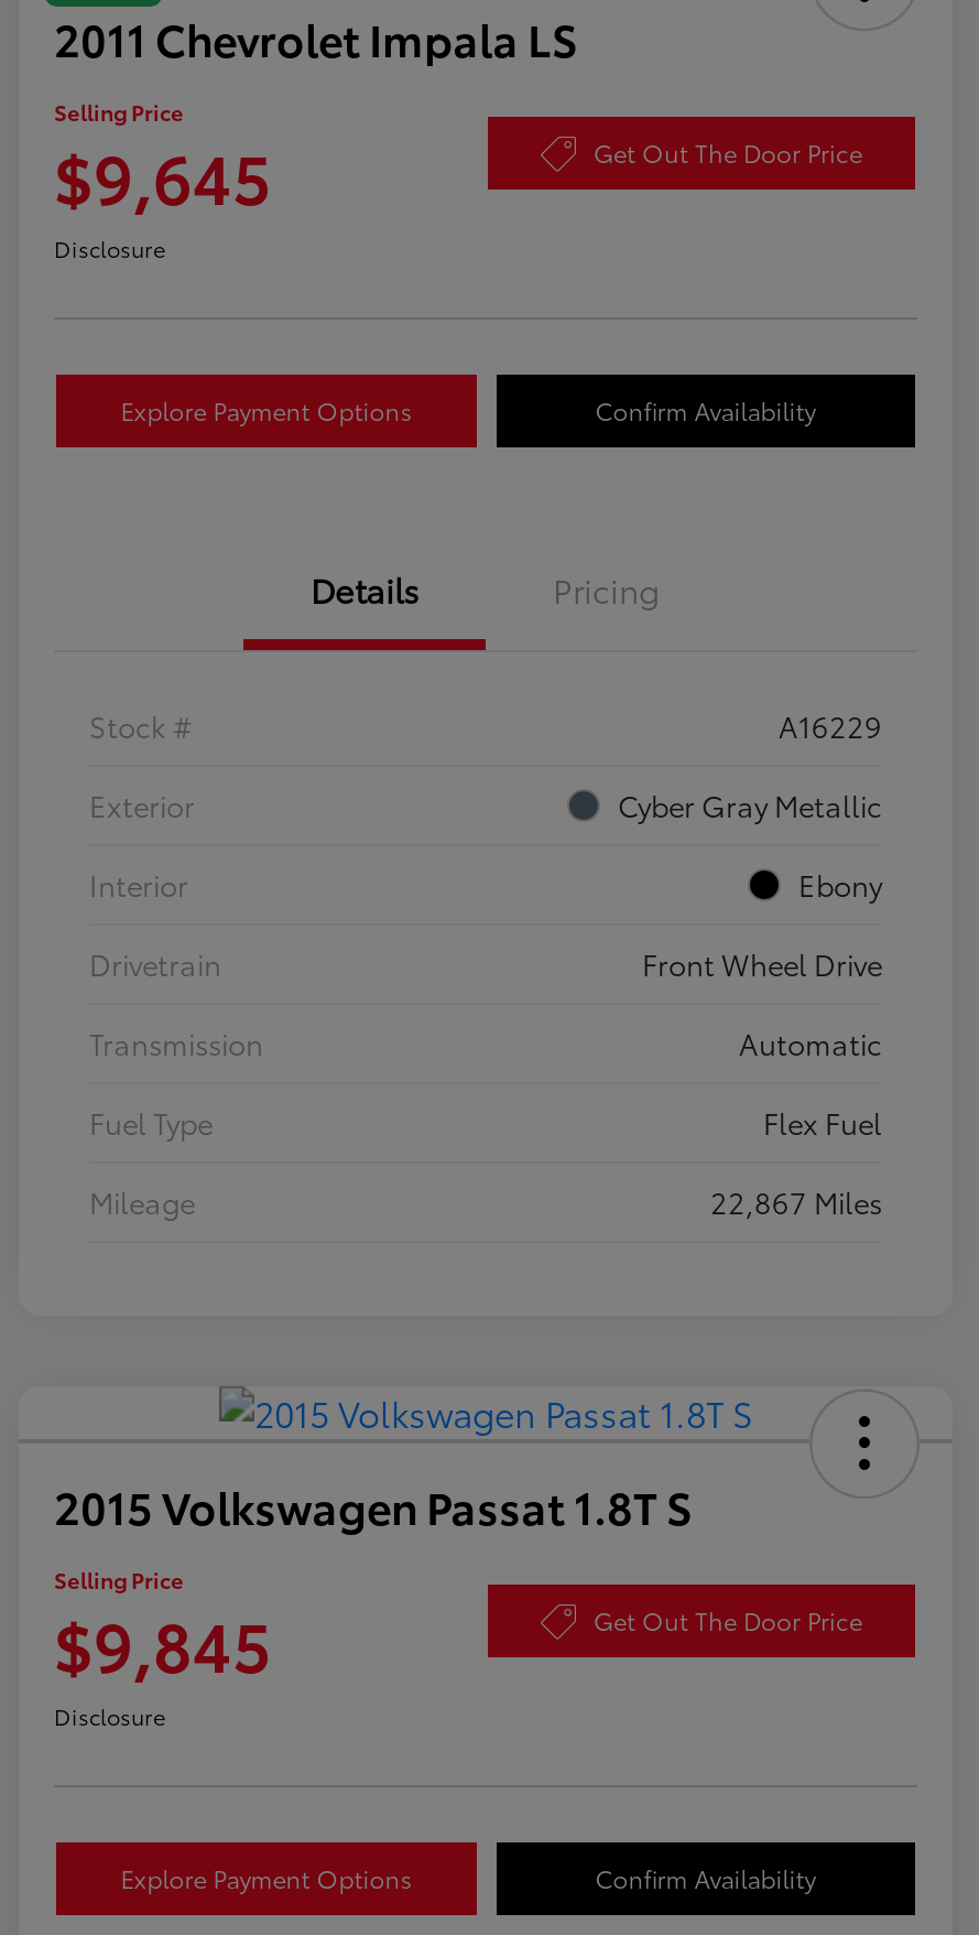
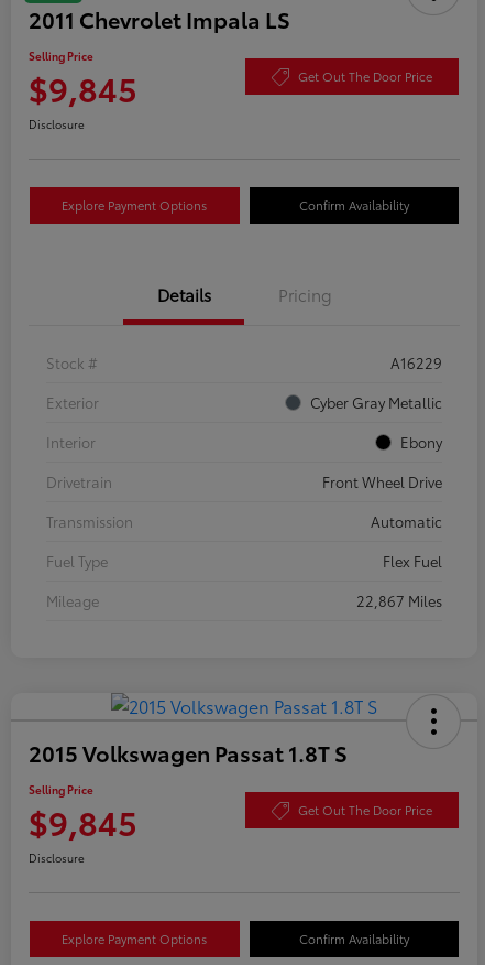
- $9,645
+ $9,845
